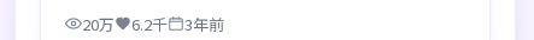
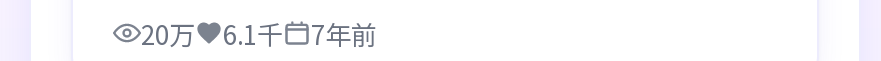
- 6.2千
+ 6.1千

- 3年前
+ 7年前
